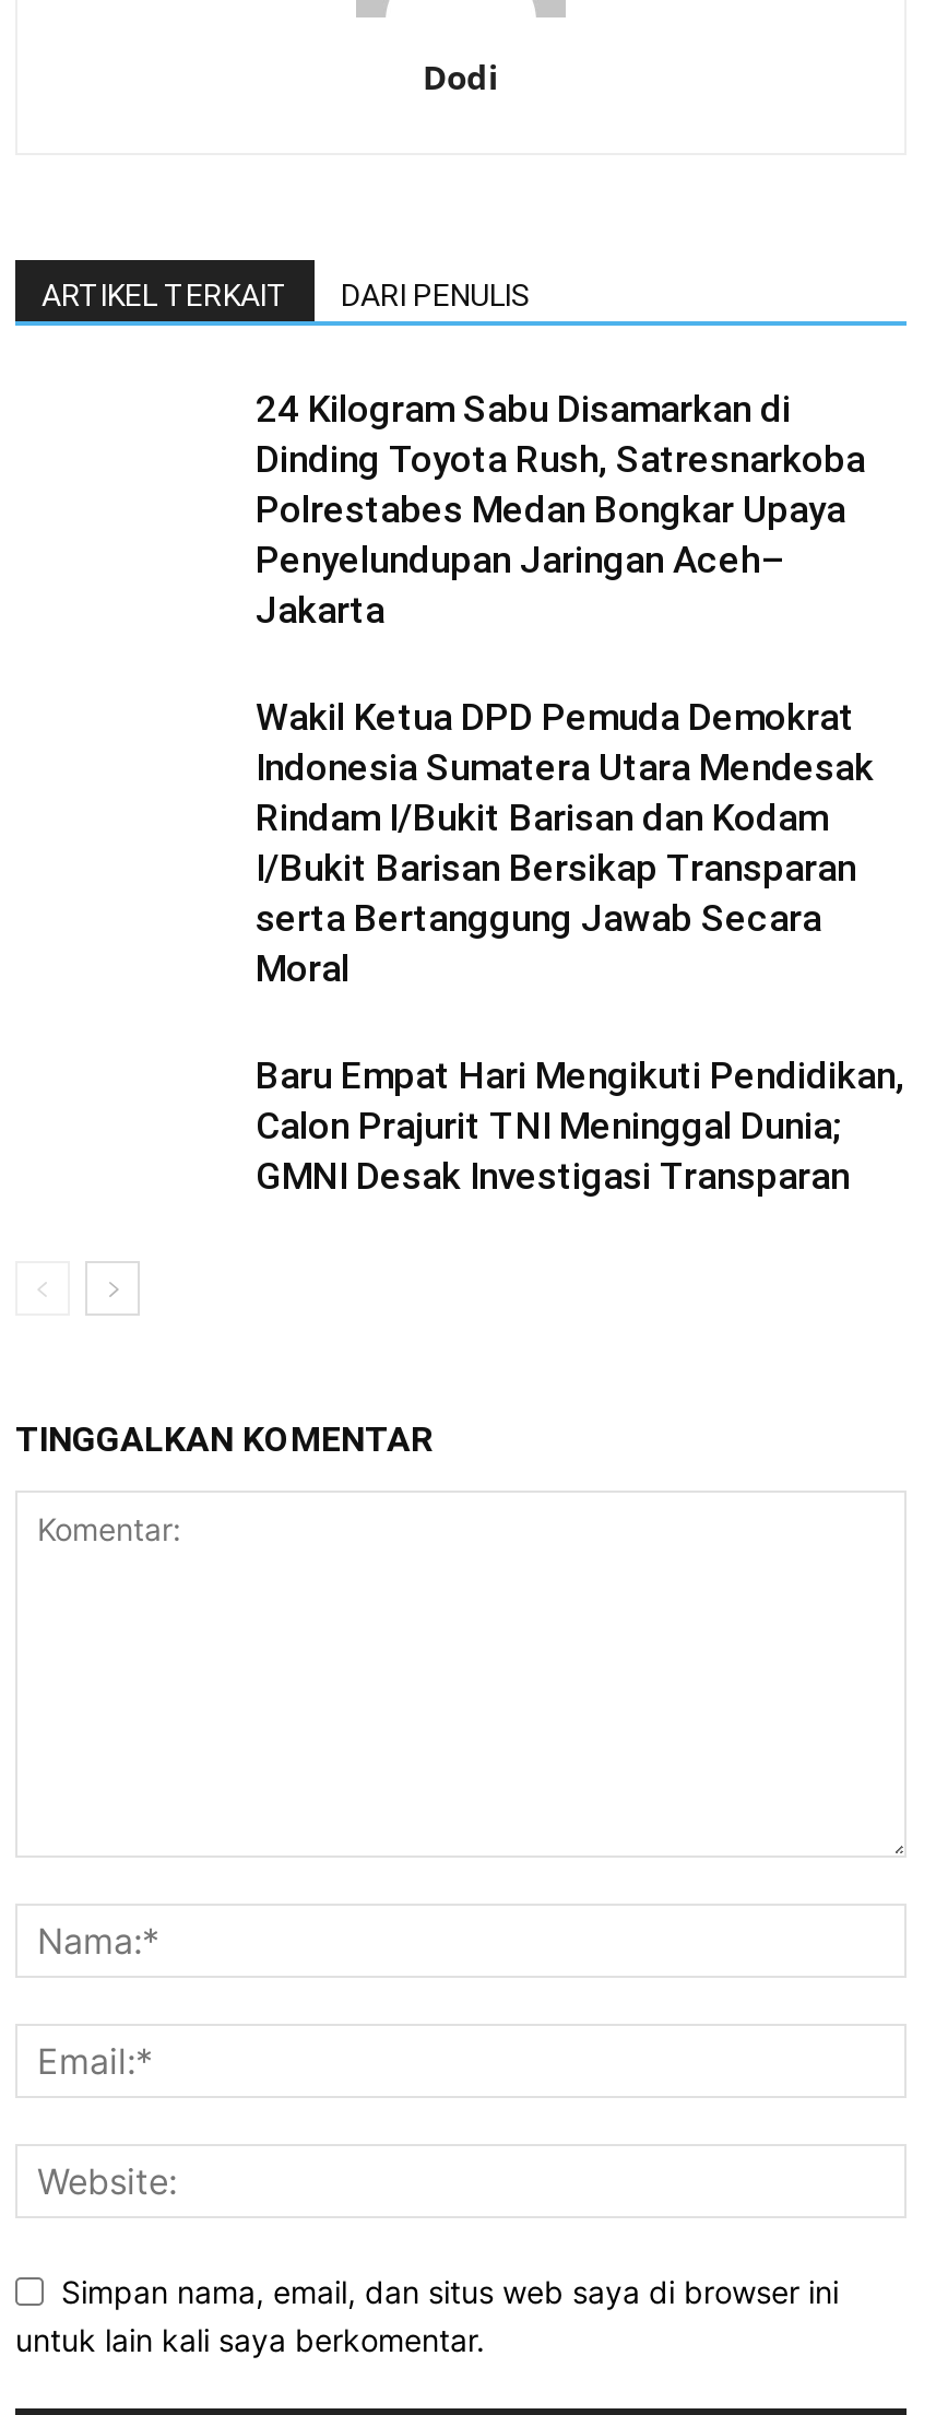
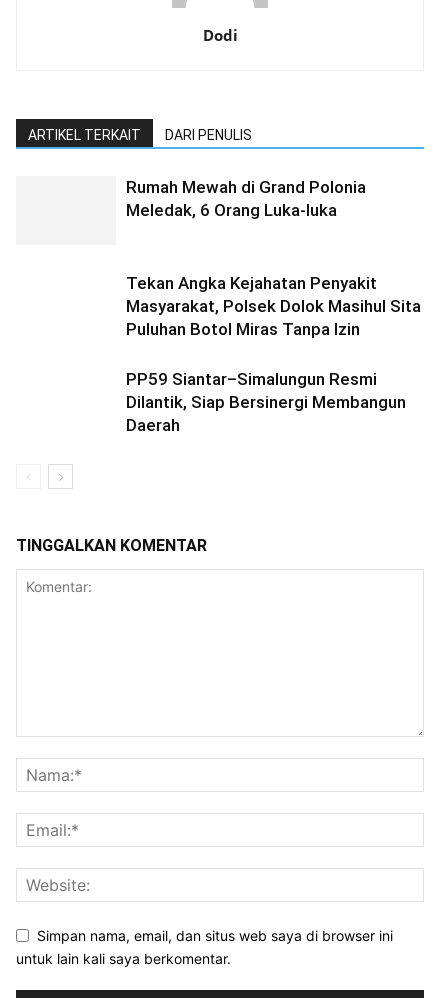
- 24 Kilogram Sabu Disamarkan di
- Dinding Toyota Rush, Satresnarkoba
- Polrestabes Medan Bongkar Upaya
- Penyelundupan Jaringan Aceh–
- Jakarta
+ Rumah Mewah di Grand Polonia
+ Meledak, 6 Orang Luka-luka

- Wakil Ketua DPD Pemuda Demokrat
- Indonesia Sumatera Utara Mendesak
- Rindam I/Bukit Barisan dan Kodam
- I/Bukit Barisan Bersikap Transparan
- serta Bertanggung Jawab Secara
- Moral
+ Tekan Angka Kejahatan Penyakit
+ Masyarakat, Polsek Dolok Masihul Sita
+ Puluhan Botol Miras Tanpa Izin

- Baru Empat Hari Mengikuti Pendidikan,
- Calon Prajurit TNI Meninggal Dunia;
- GMNI Desak Investigasi Transparan
+ PP59 Siantar–Simalungun Resmi
+ Dilantik, Siap Bersinergi Membangun
+ Daerah
